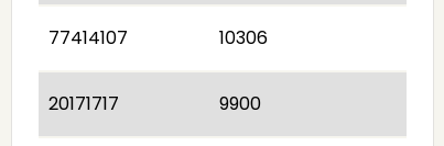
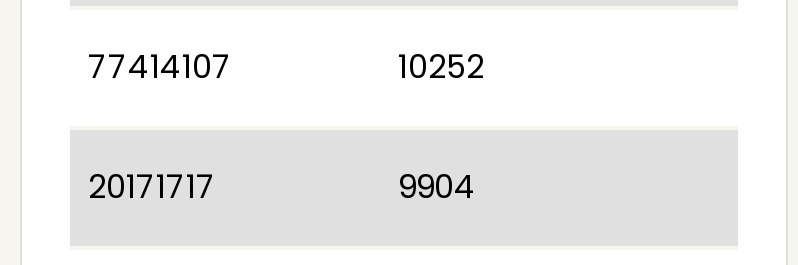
- 10306
+ 10252

- 9900
+ 9904
